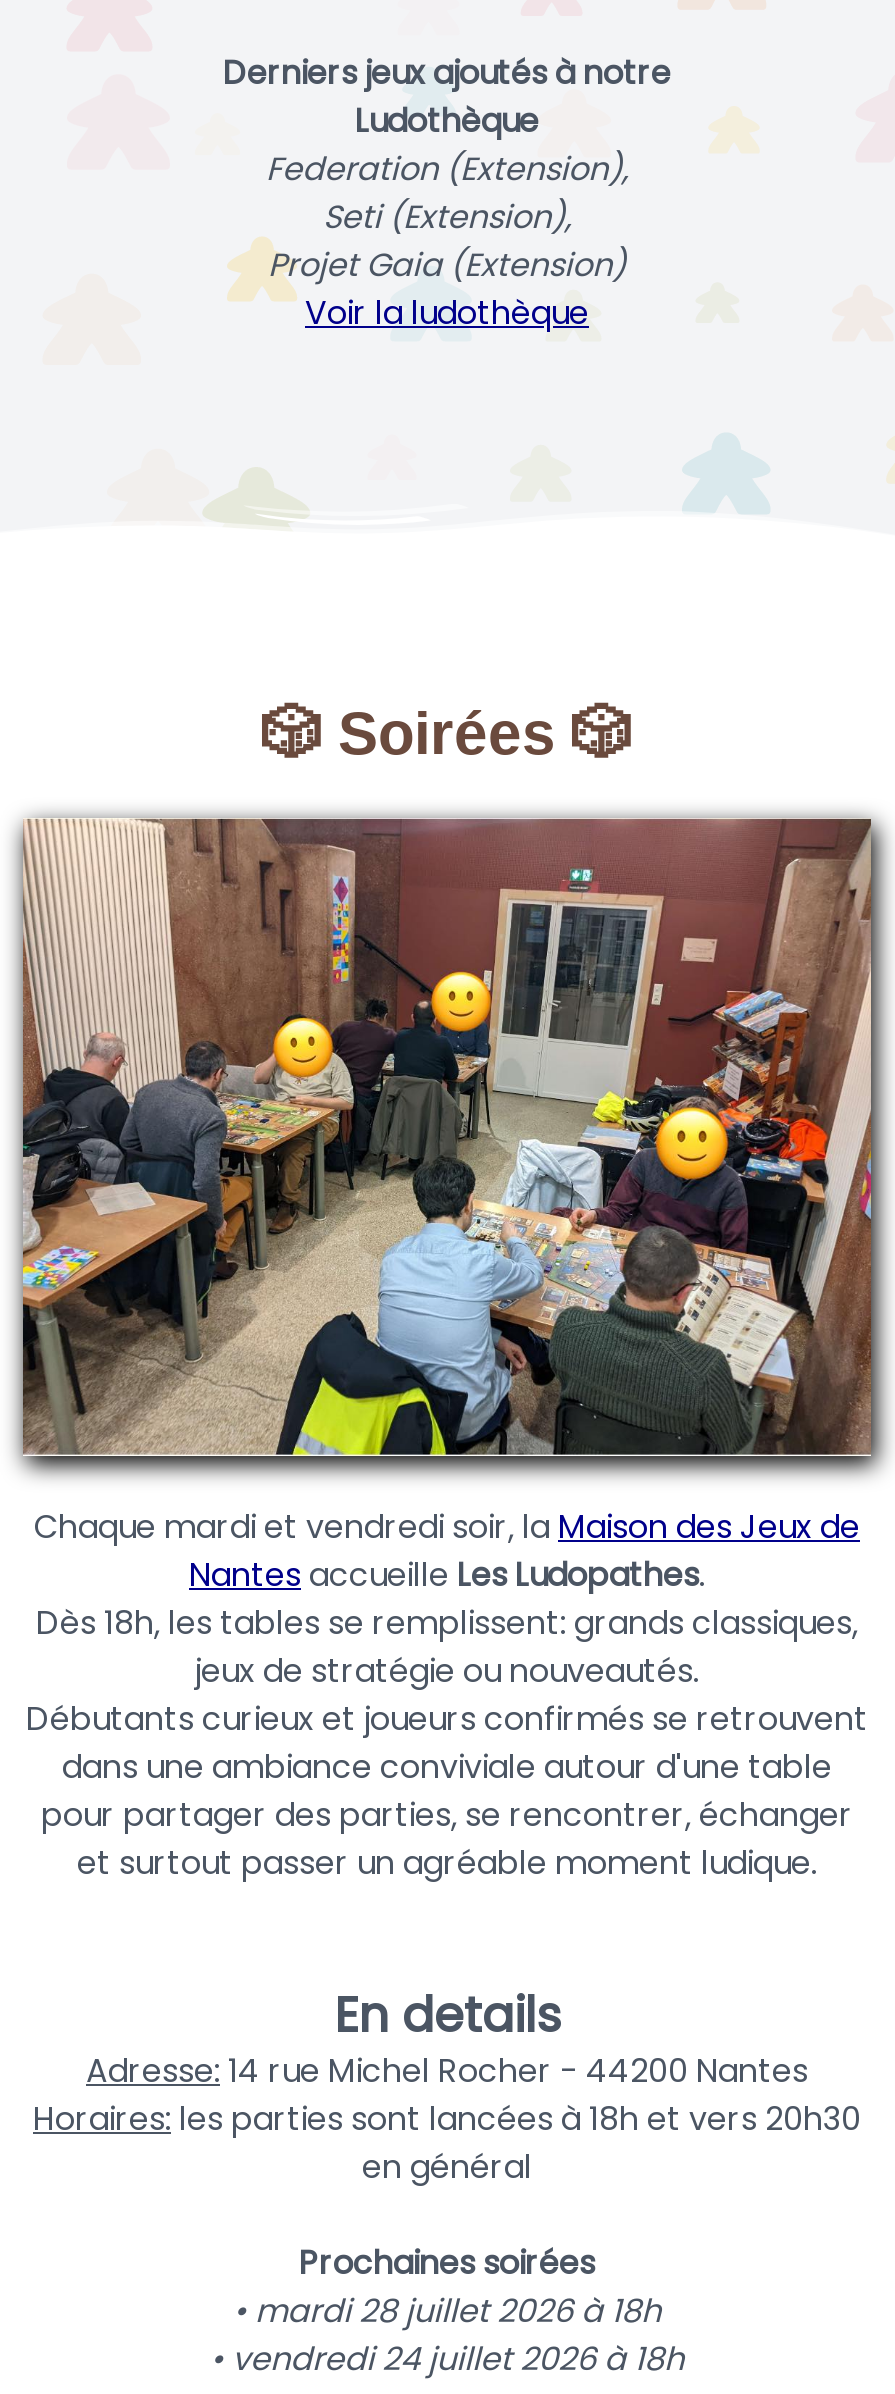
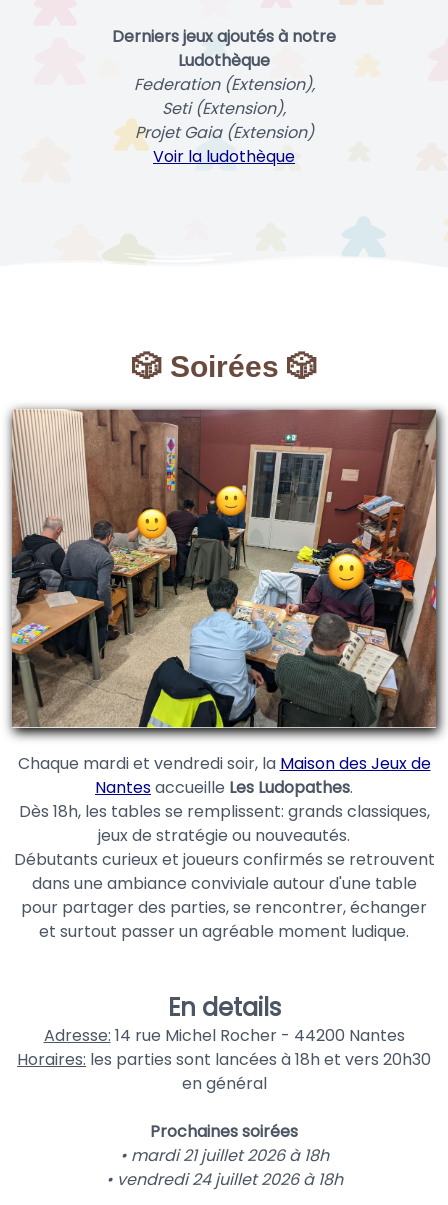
- • mardi 28 juillet 2026 à 18h
+ • mardi 21 juillet 2026 à 18h
